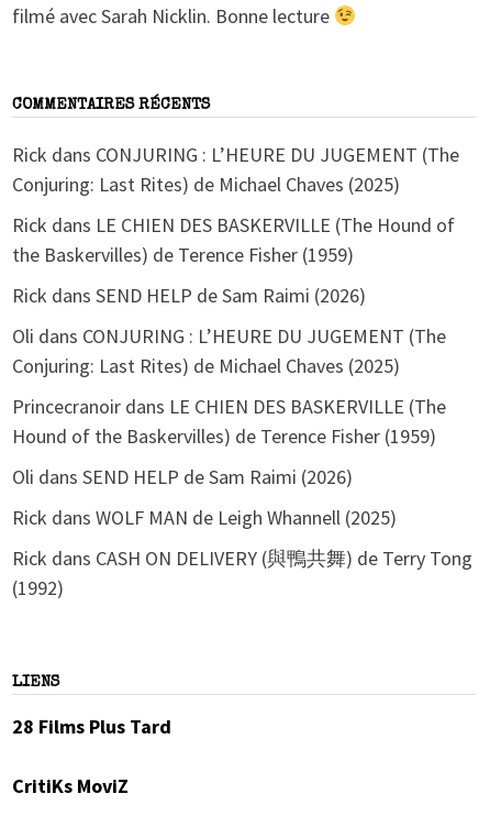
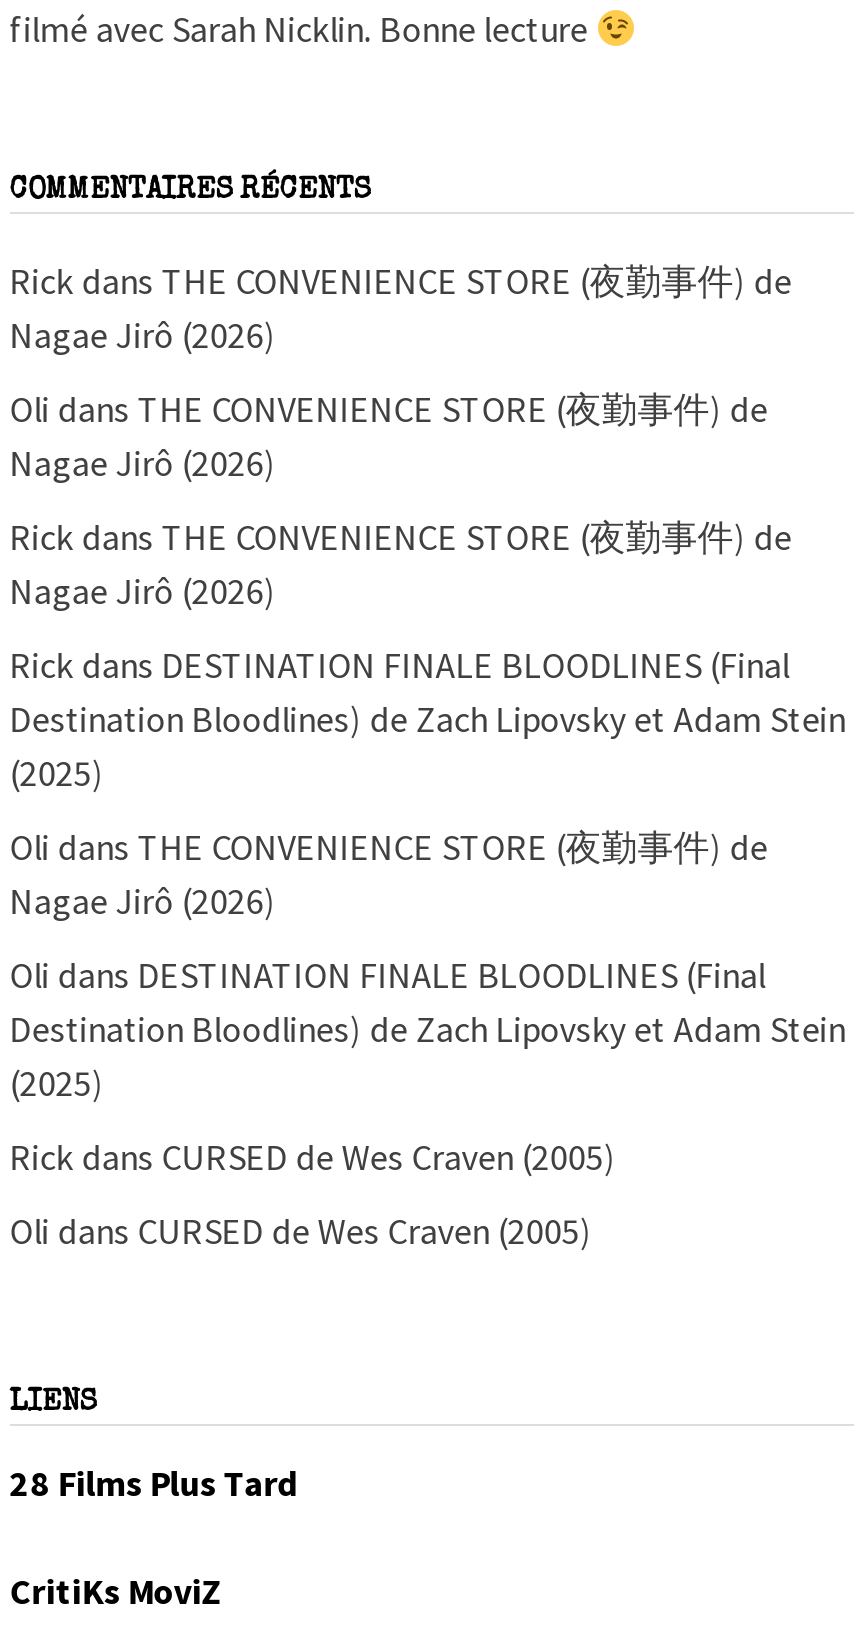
- Rick dans CONJURING : L’HEURE DU JUGEMENT (The
- Conjuring: Last Rites) de Michael Chaves (2025)
+ Rick dans THE CONVENIENCE STORE (夜勤事件) de
+ Nagae Jirô (2026)

- Rick dans LE CHIEN DES BASKERVILLE (The Hound of
- the Baskervilles) de Terence Fisher (1959)
+ Oli dans THE CONVENIENCE STORE (夜勤事件) de
+ Nagae Jirô (2026)

- Rick dans SEND HELP de Sam Raimi (2026)
+ Rick dans THE CONVENIENCE STORE (夜勤事件) de
+ Nagae Jirô (2026)

- Oli dans CONJURING : L’HEURE DU JUGEMENT (The
- Conjuring: Last Rites) de Michael Chaves (2025)
+ Rick dans DESTINATION FINALE BLOODLINES (Final
+ Destination Bloodlines) de Zach Lipovsky et Adam Stein
+ (2025)

- Princecranoir dans LE CHIEN DES BASKERVILLE (The
- Hound of the Baskervilles) de Terence Fisher (1959)
+ Oli dans THE CONVENIENCE STORE (夜勤事件) de
+ Nagae Jirô (2026)

- Oli dans SEND HELP de Sam Raimi (2026)
+ Oli dans DESTINATION FINALE BLOODLINES (Final
+ Destination Bloodlines) de Zach Lipovsky et Adam Stein
+ (2025)

- Rick dans WOLF MAN de Leigh Whannell (2025)
+ Rick dans CURSED de Wes Craven (2005)

- Rick dans CASH ON DELIVERY (與鴨共舞) de Terry Tong
- (1992)
+ Oli dans CURSED de Wes Craven (2005)
